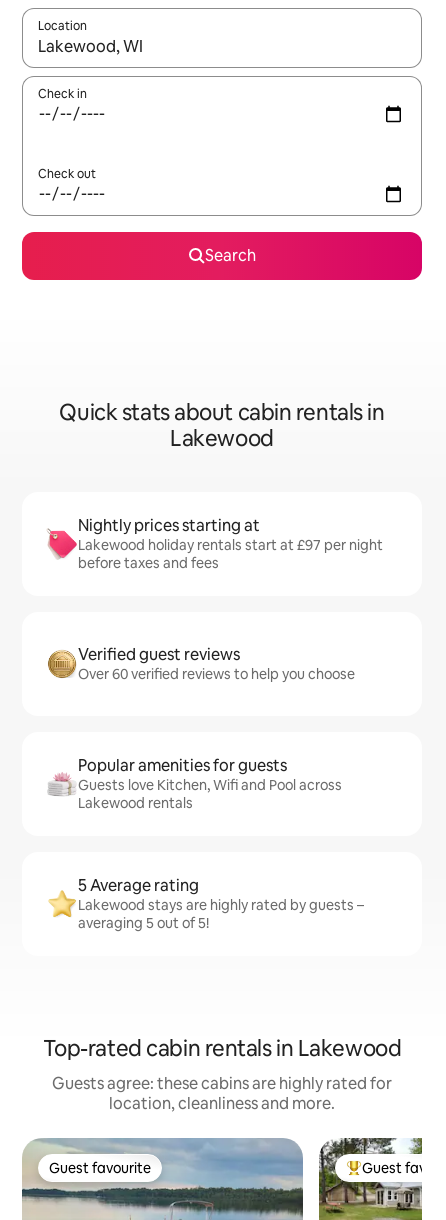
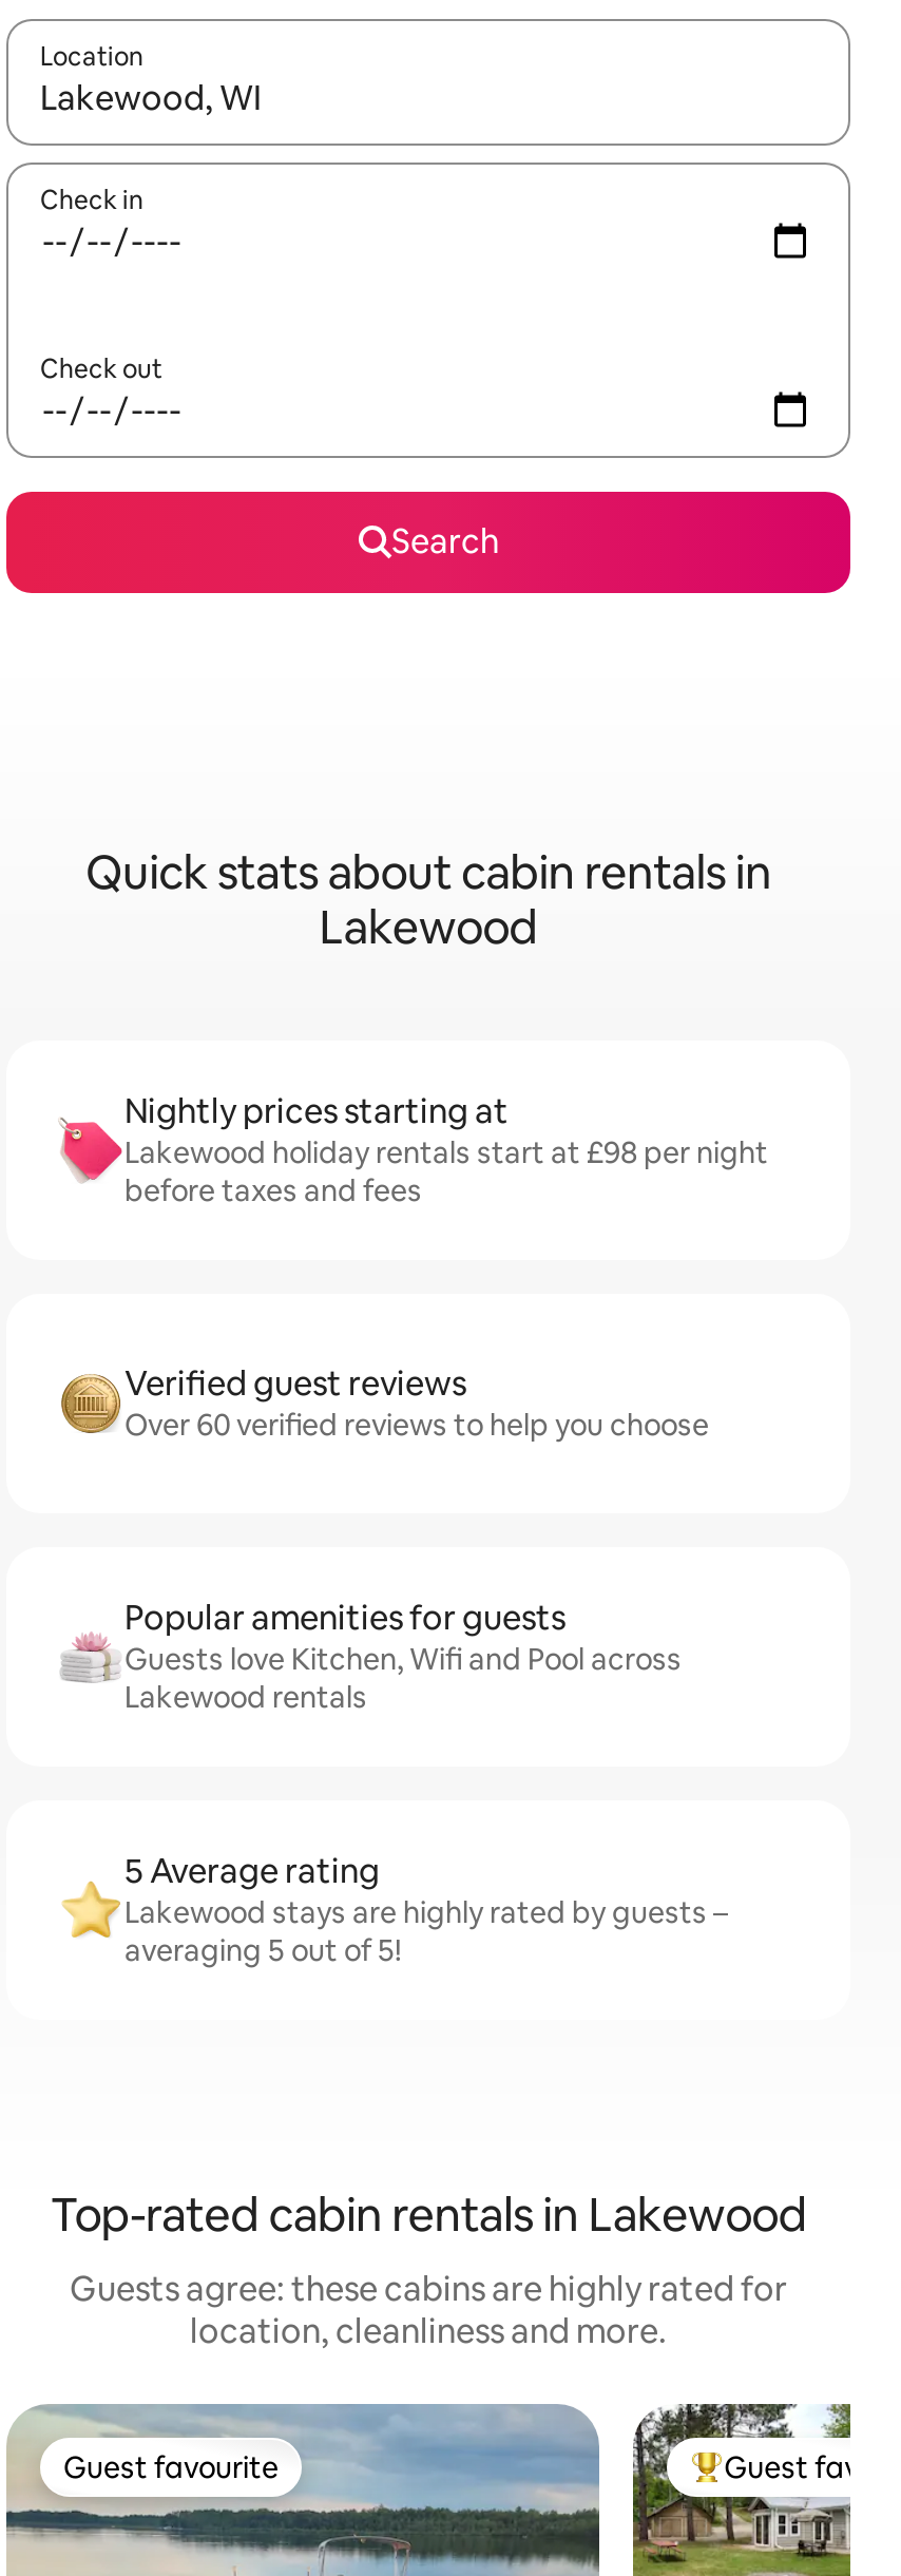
- Lakewood holiday rentals start at £97 per night
+ Lakewood holiday rentals start at £98 per night
